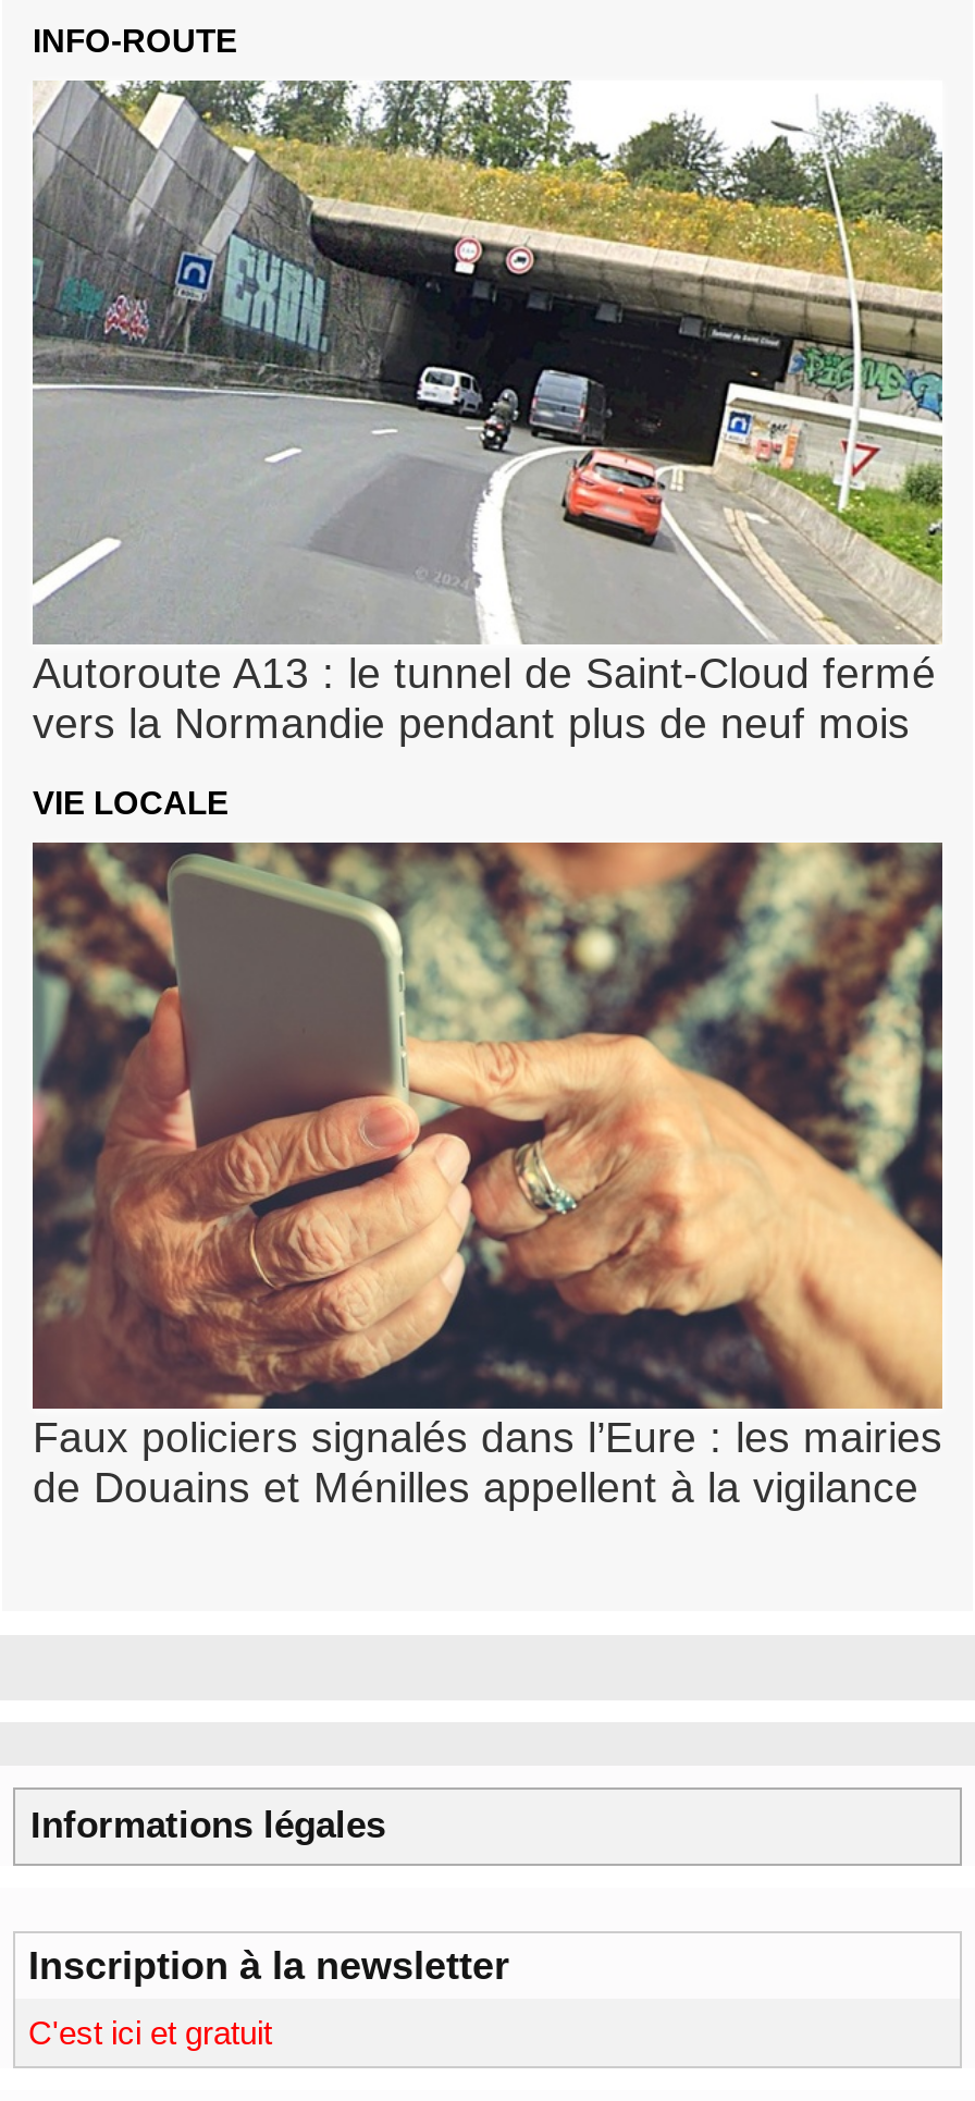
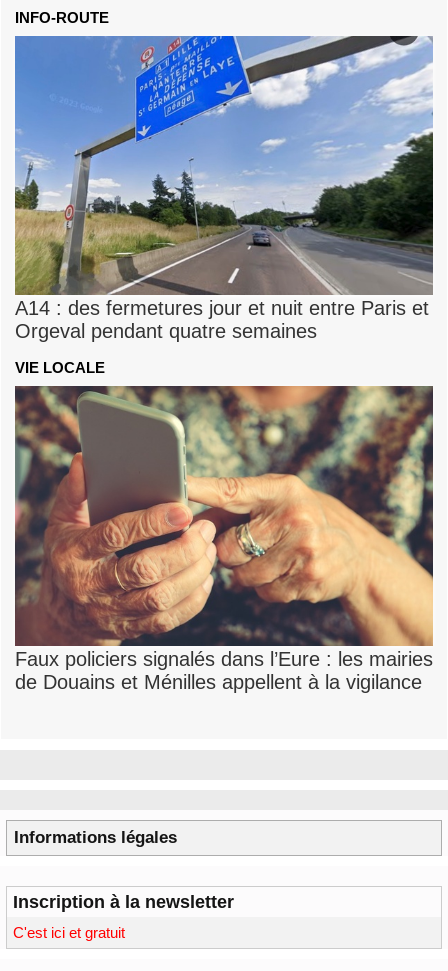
- [image]
- Autoroute A13 : le tunnel de Saint-Cloud fermé
- vers la Normandie pendant plus de neuf mois
+ [image]
+ A14 : des fermetures jour et nuit entre Paris et
+ Orgeval pendant quatre semaines
